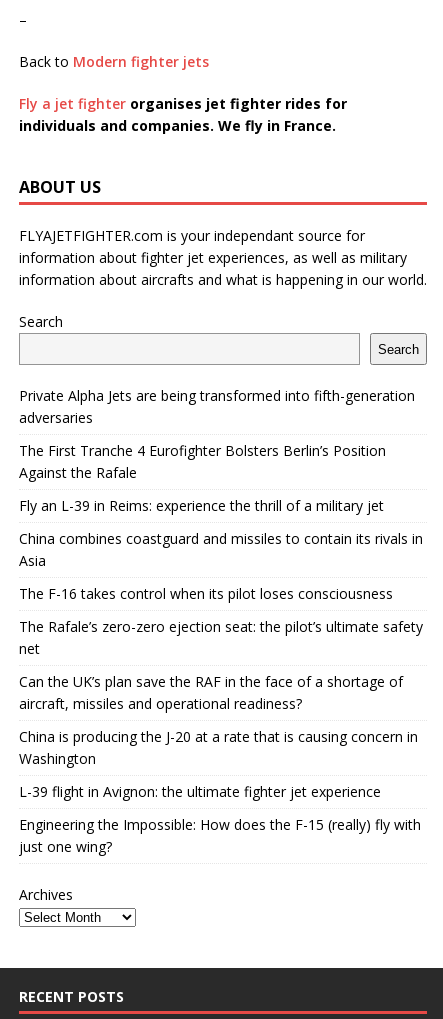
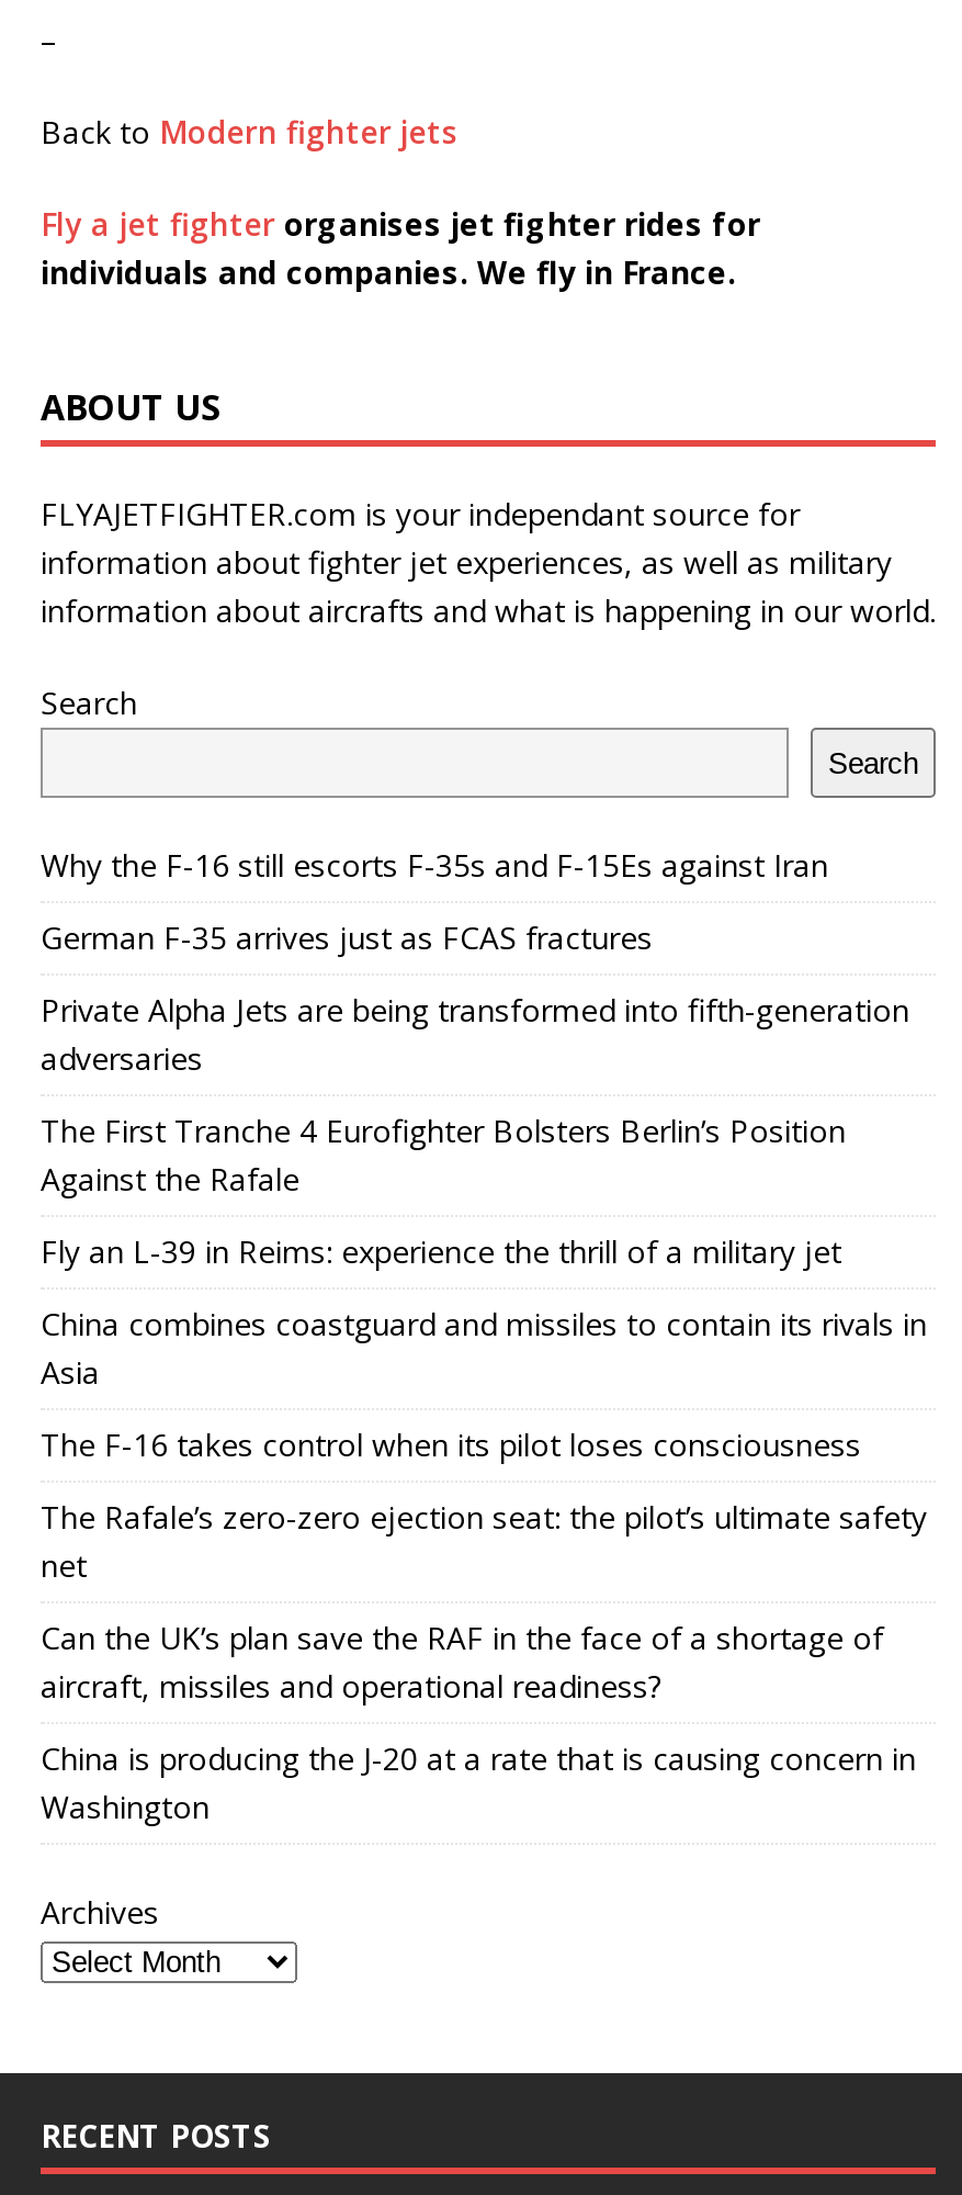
+ Why the F-16 still escorts F-35s and F-15Es against Iran
+ German F-35 arrives just as FCAS fractures

moved down: Private Alpha Jets are being transformed into fifth-generation | adversaries | The First Tranche 4 Eurofighter Bolsters Berlin’s Position | ... | China is producing the J-20 at a rate that is causing concern in | Washington

- L-39 flight in Avignon: the ultimate fighter jet experience
- Engineering the Impossible: How does the F-15 (really) fly with
- just one wing?
